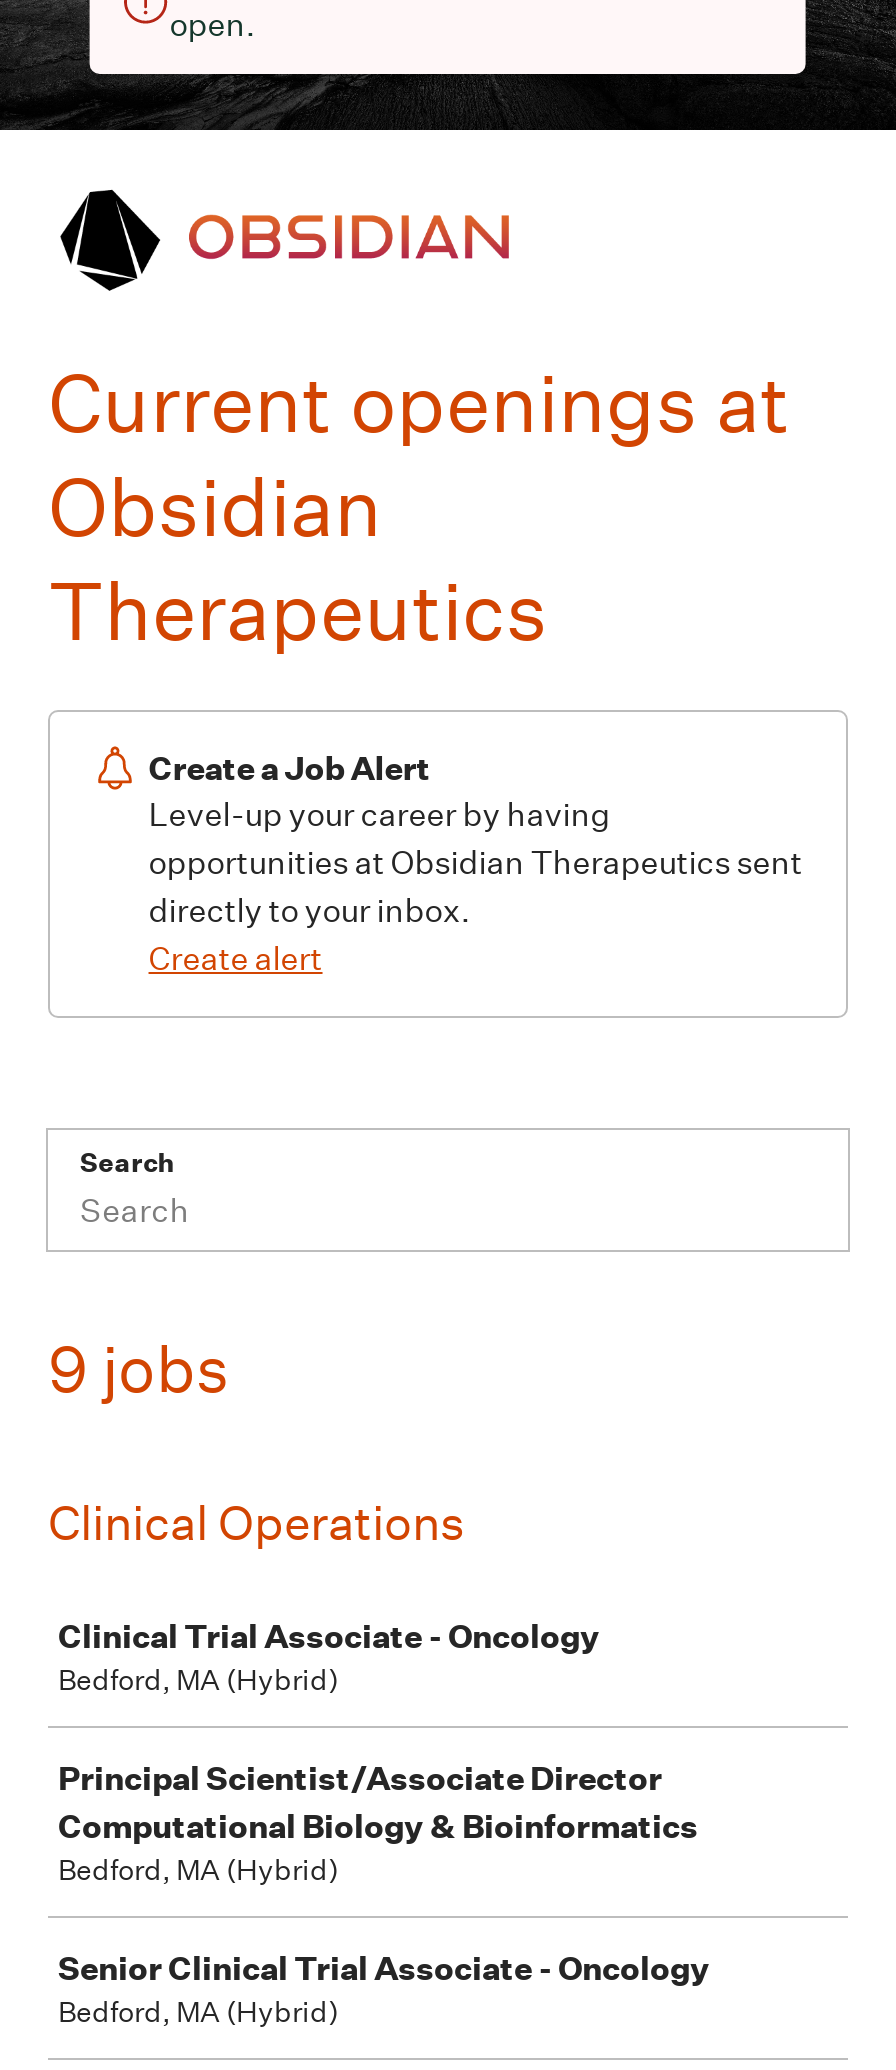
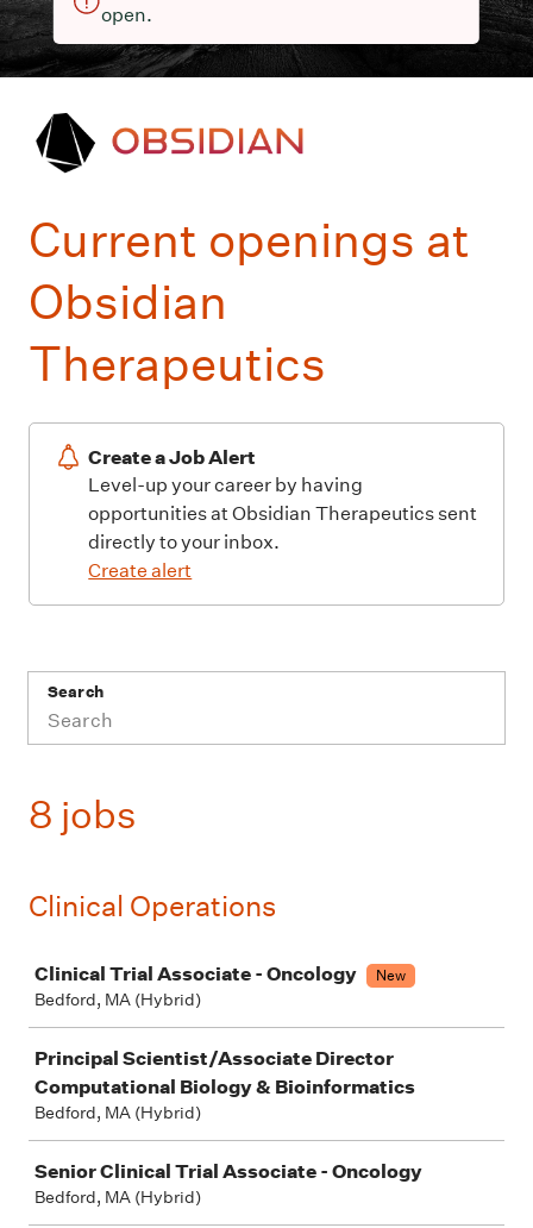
- 9 jobs
+ 8 jobs

+ New
